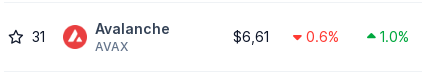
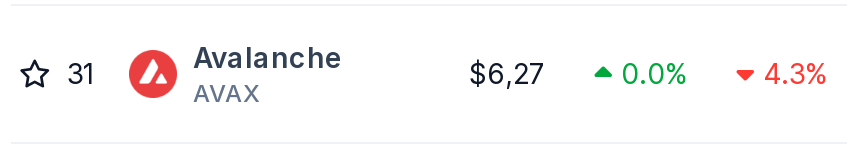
- $6,61
+ $6,27

- 0.6%
+ 0.0%

- 1.0%
+ 4.3%
